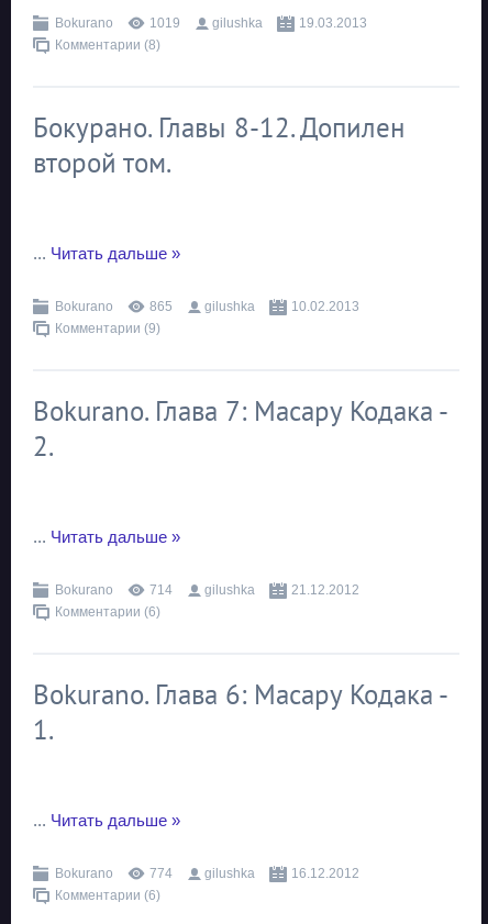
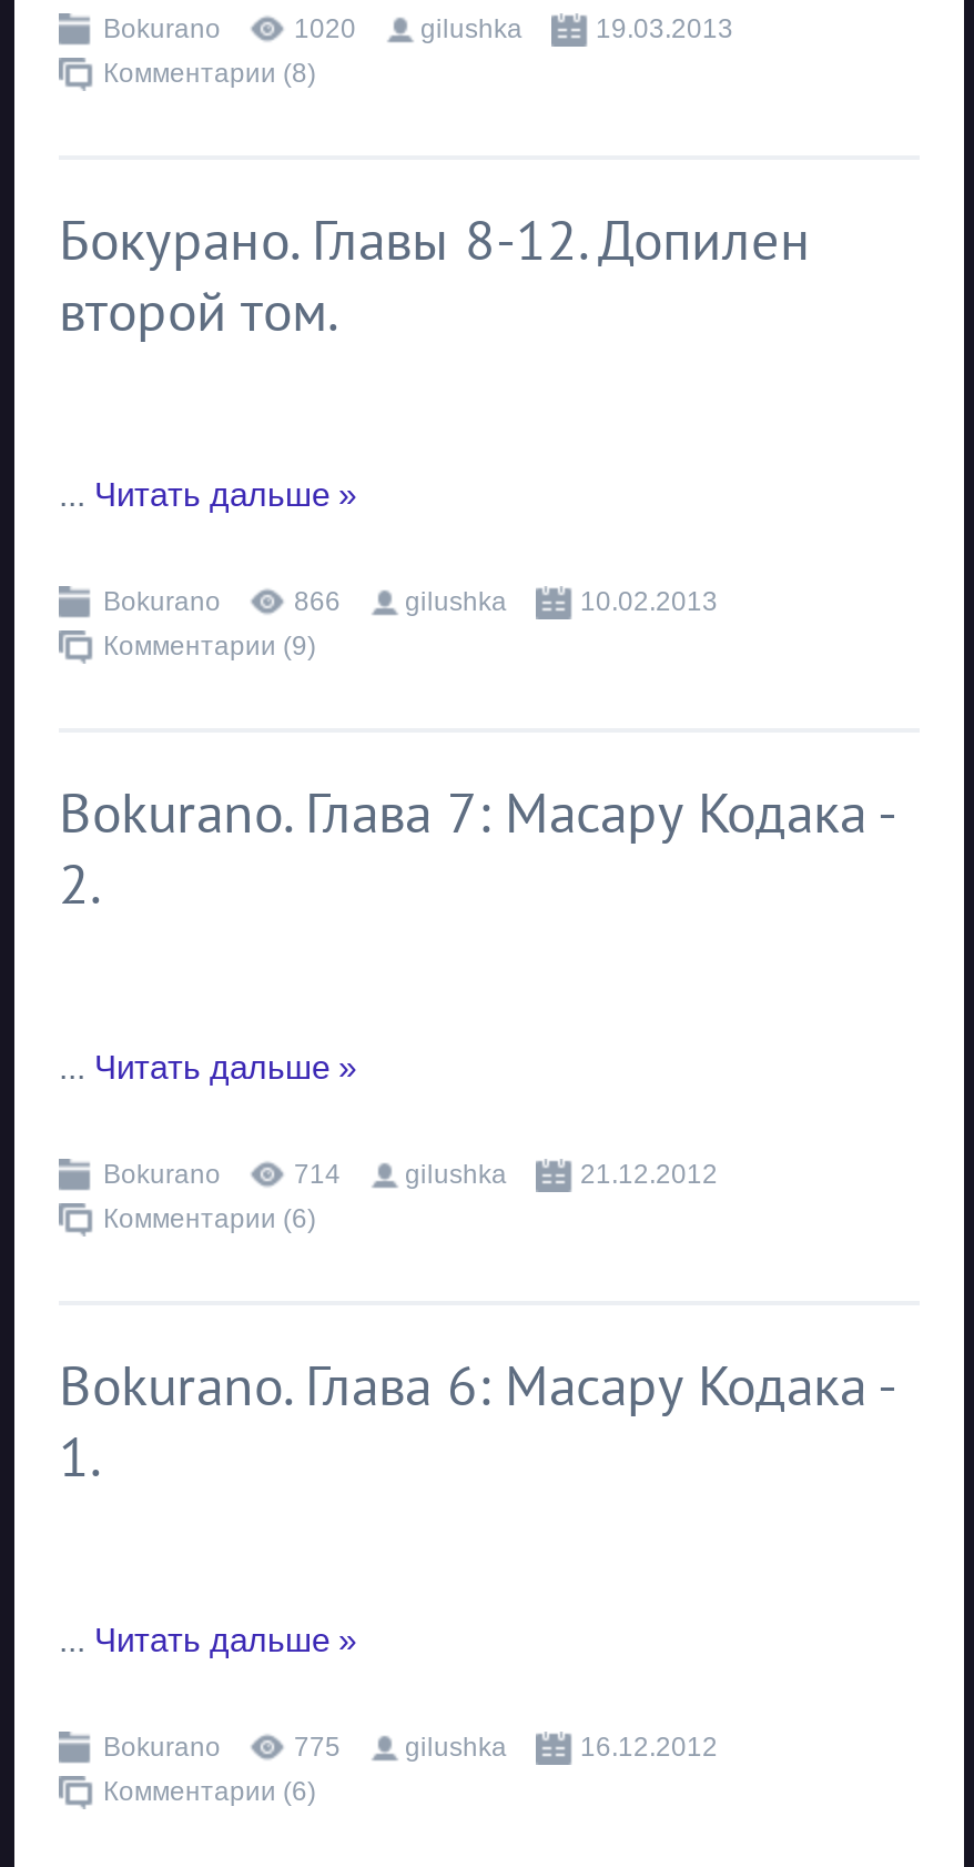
- 1019
+ 1020

- 865
+ 866

- 774
+ 775
